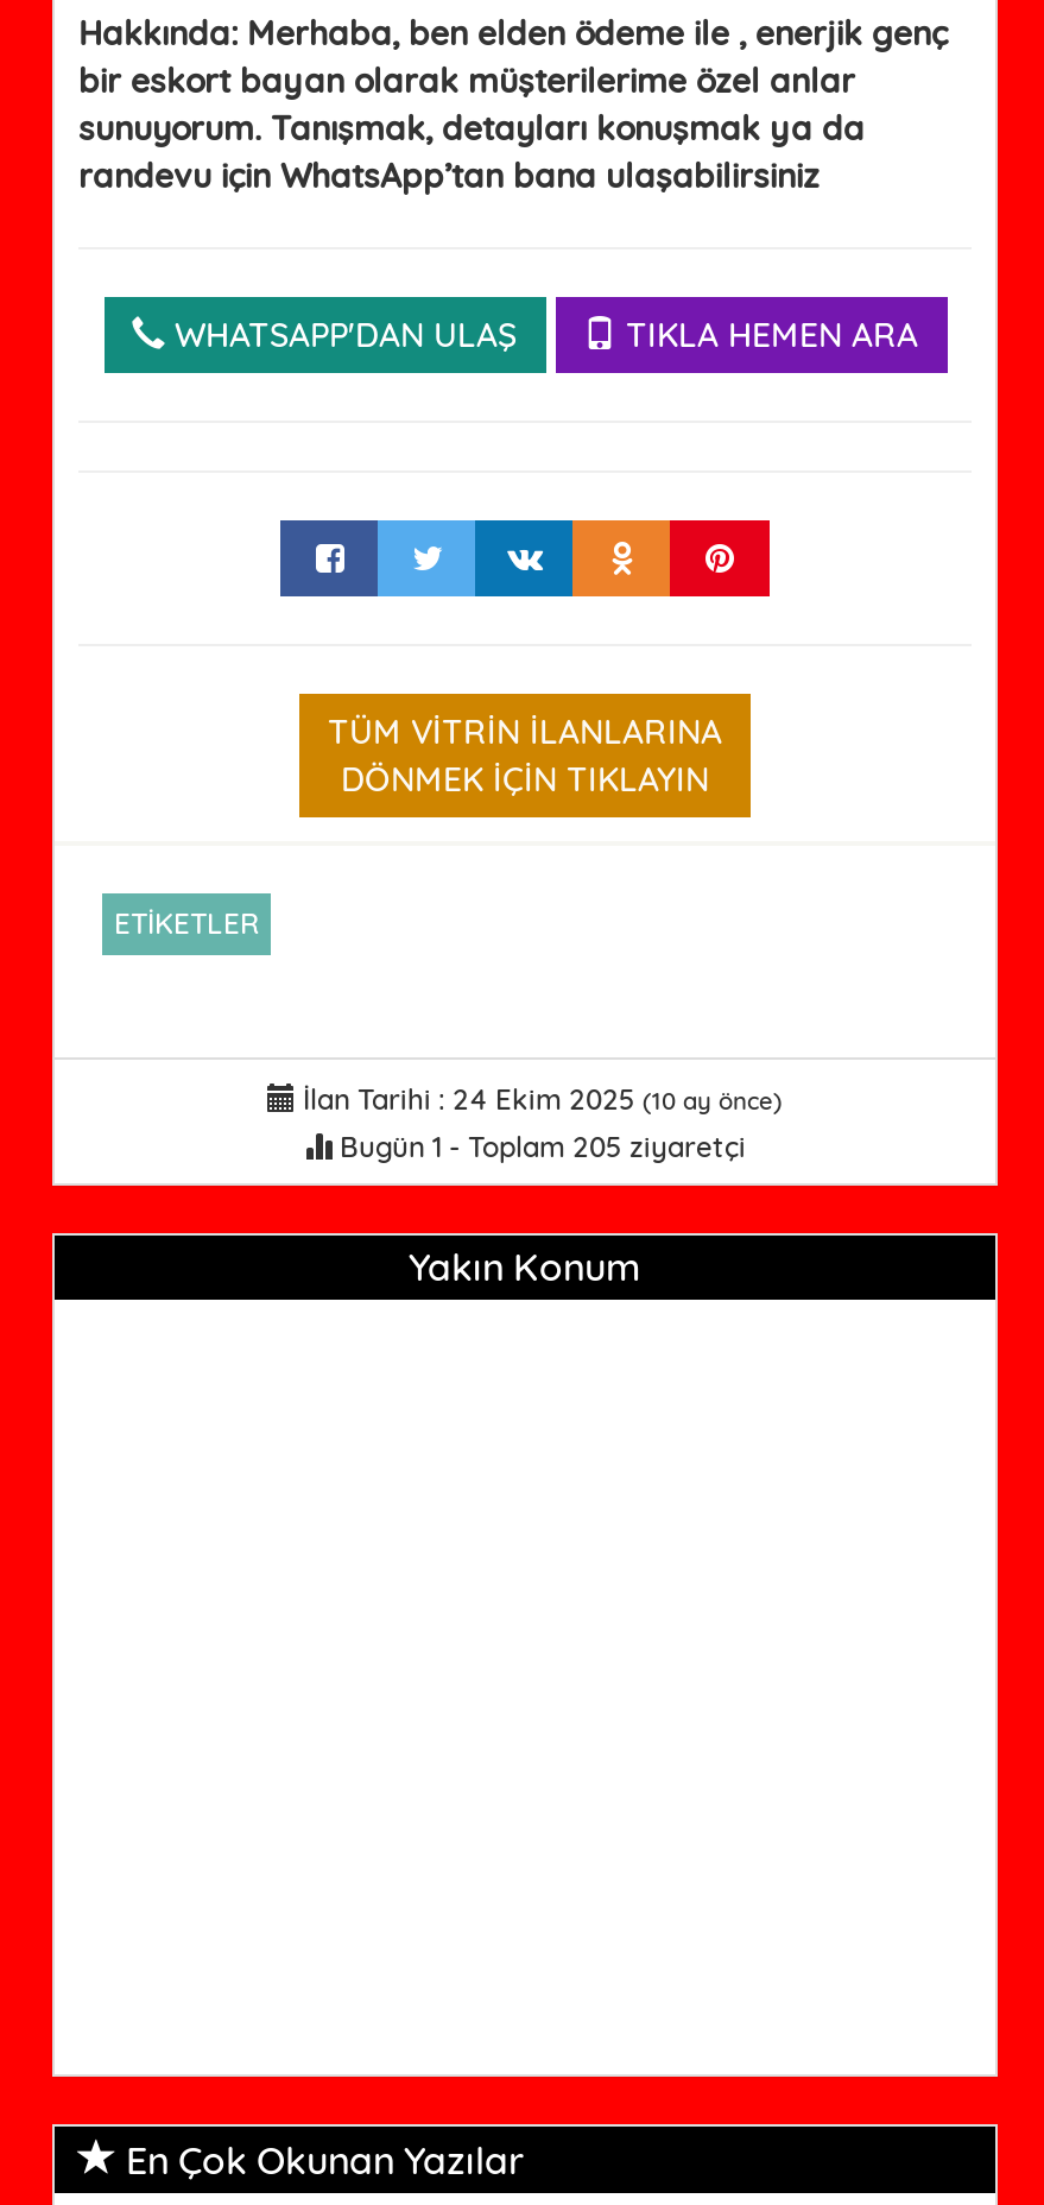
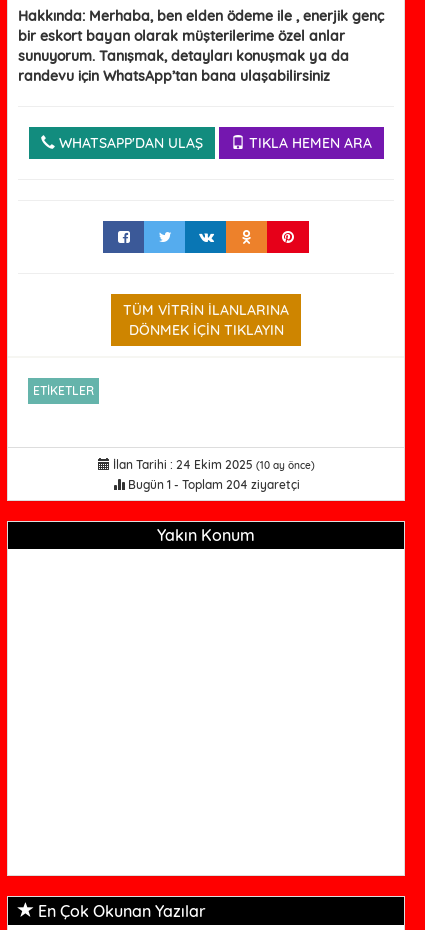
- Bugün 1 - Toplam 205 ziyaretçi
+ Bugün 1 - Toplam 204 ziyaretçi
